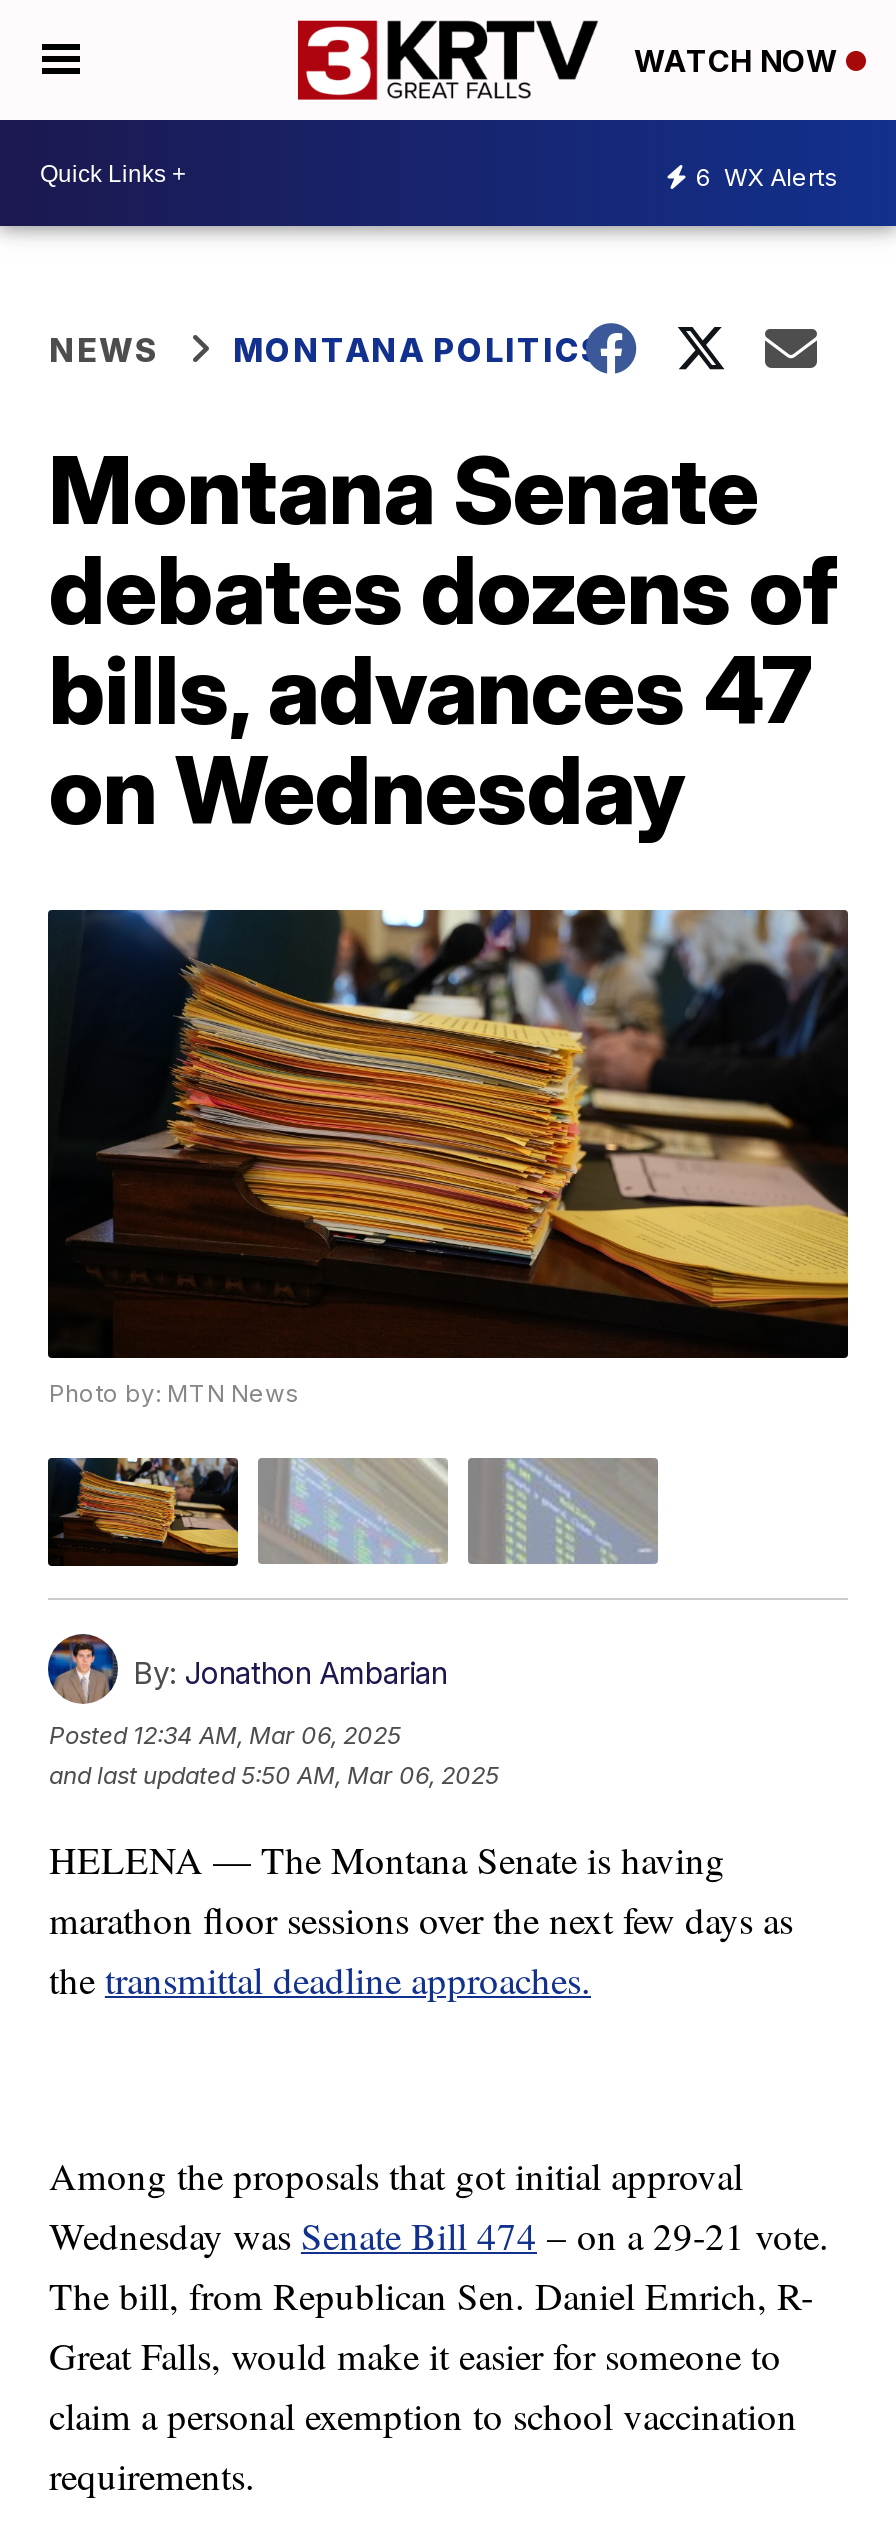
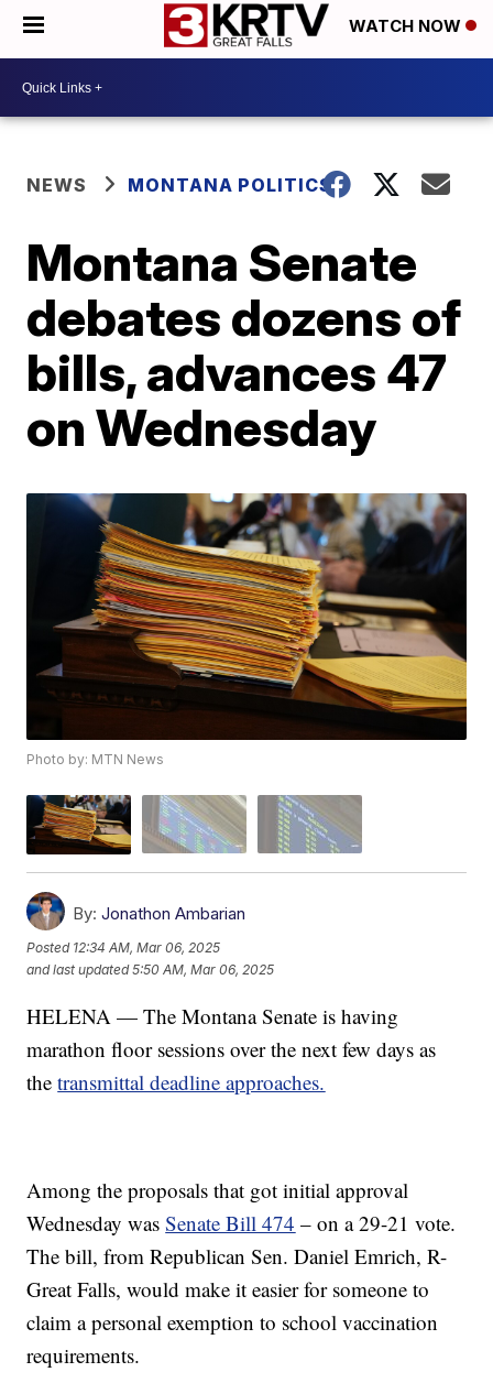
- 6 WX Alerts
